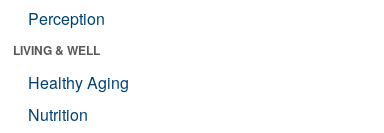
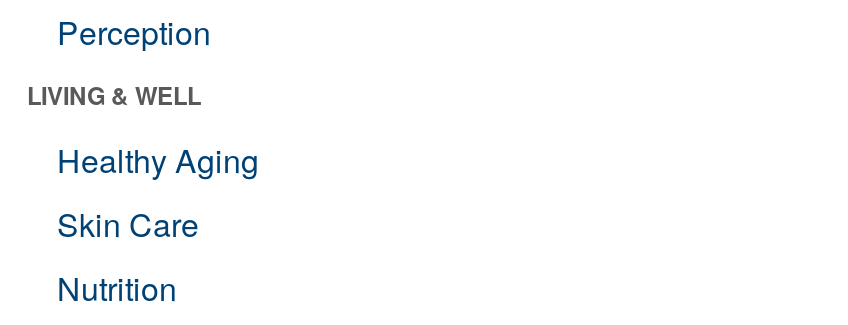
+ Skin Care
